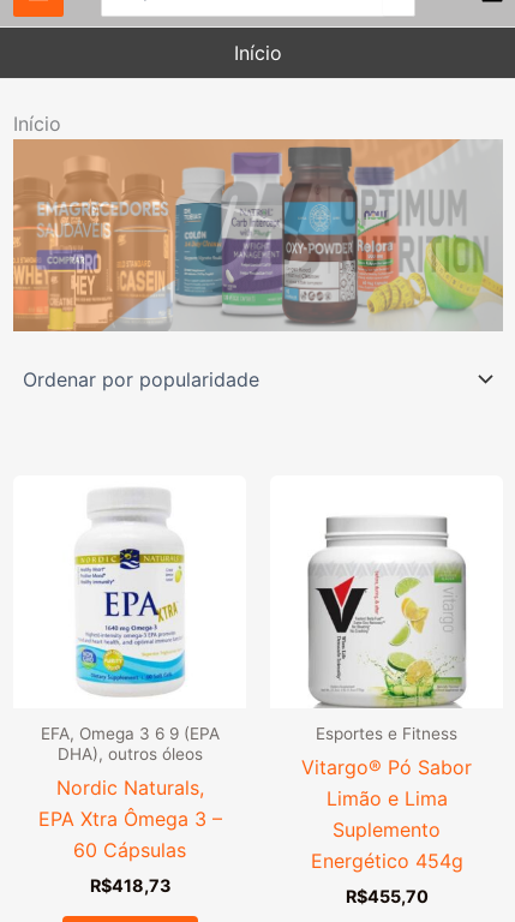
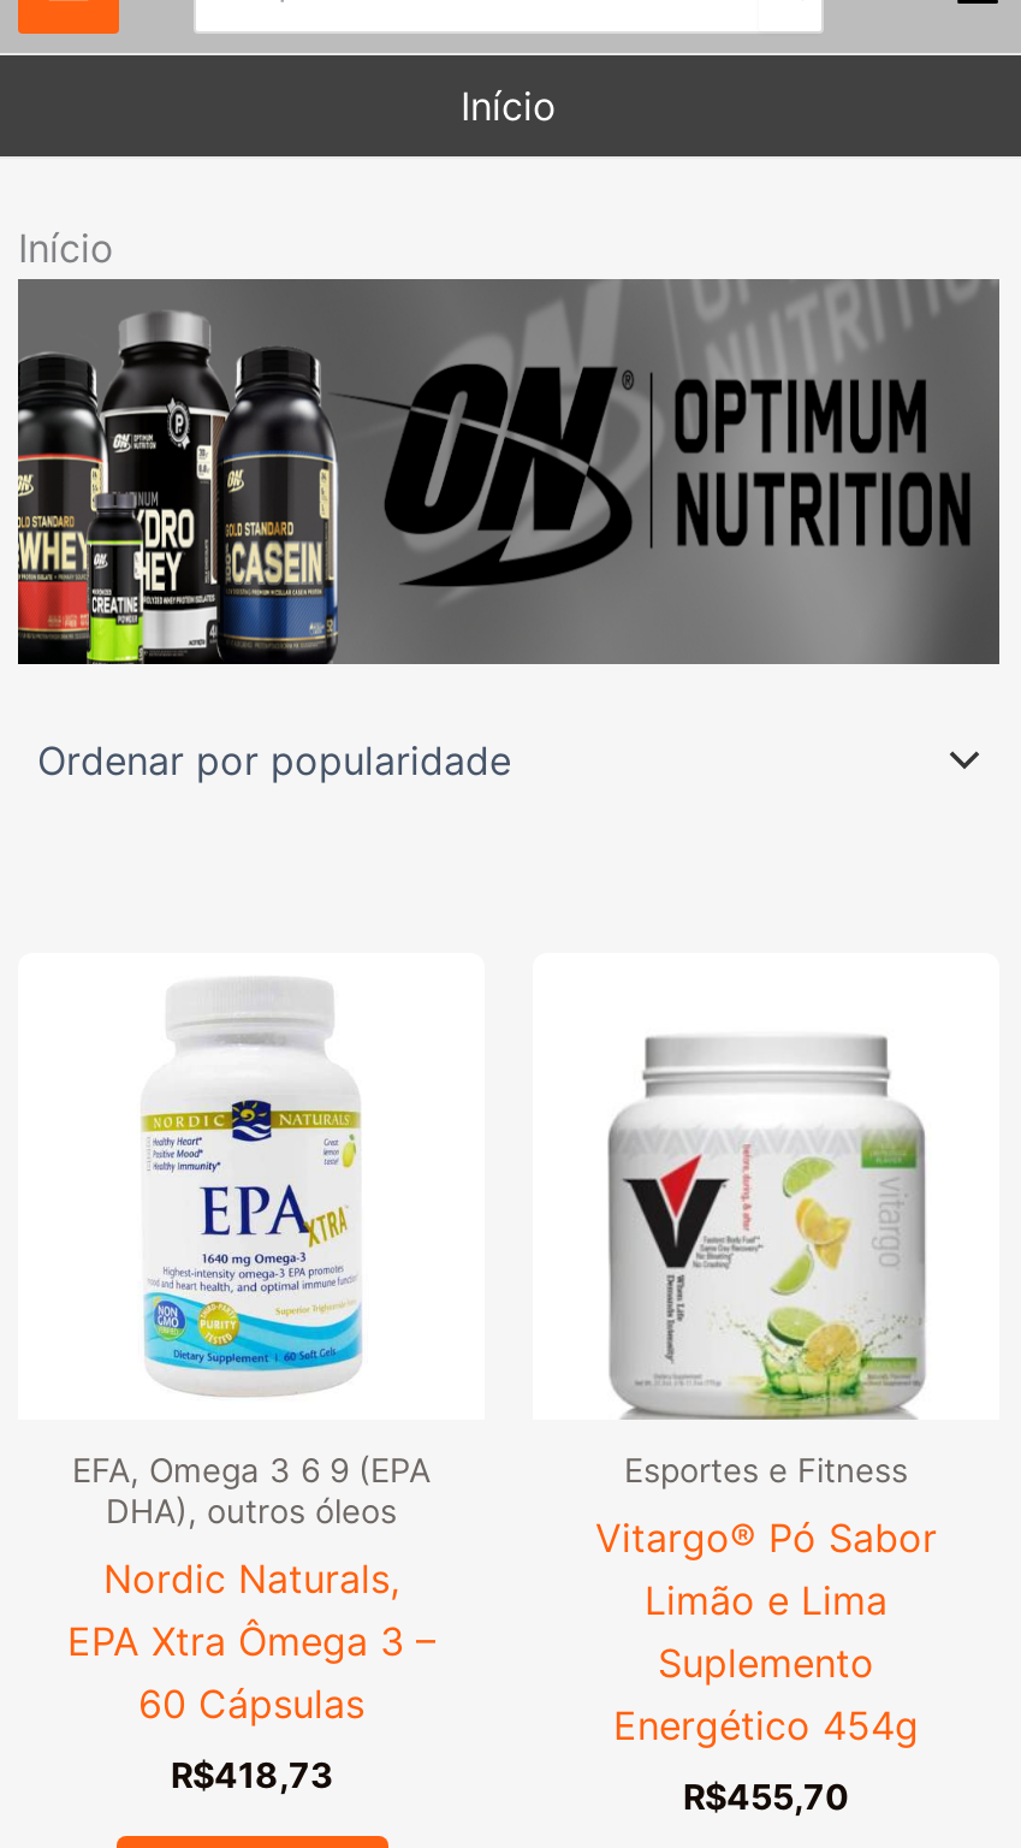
- [image]
+ [image]
